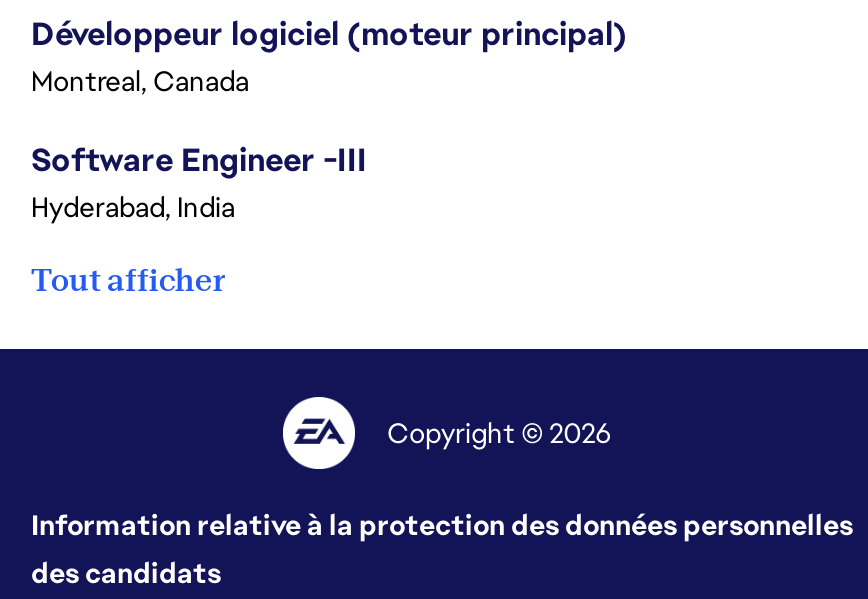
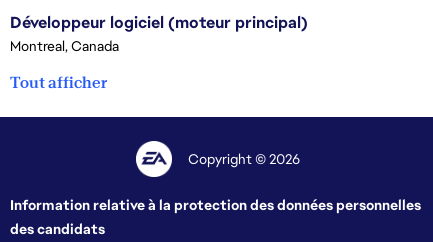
- Software Engineer -III
- Hyderabad, India
